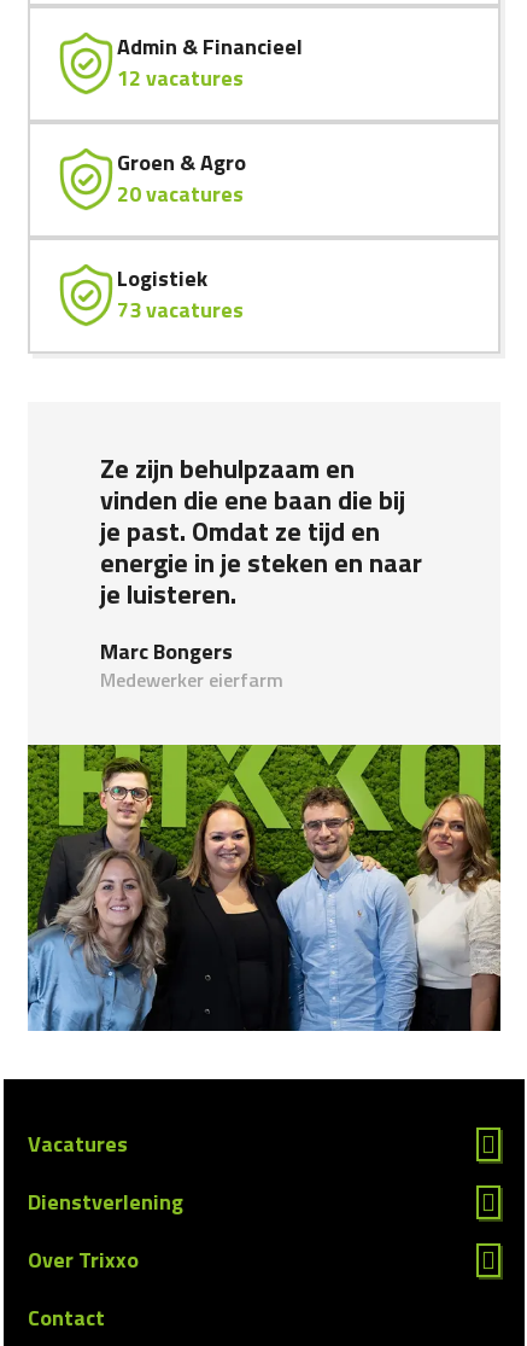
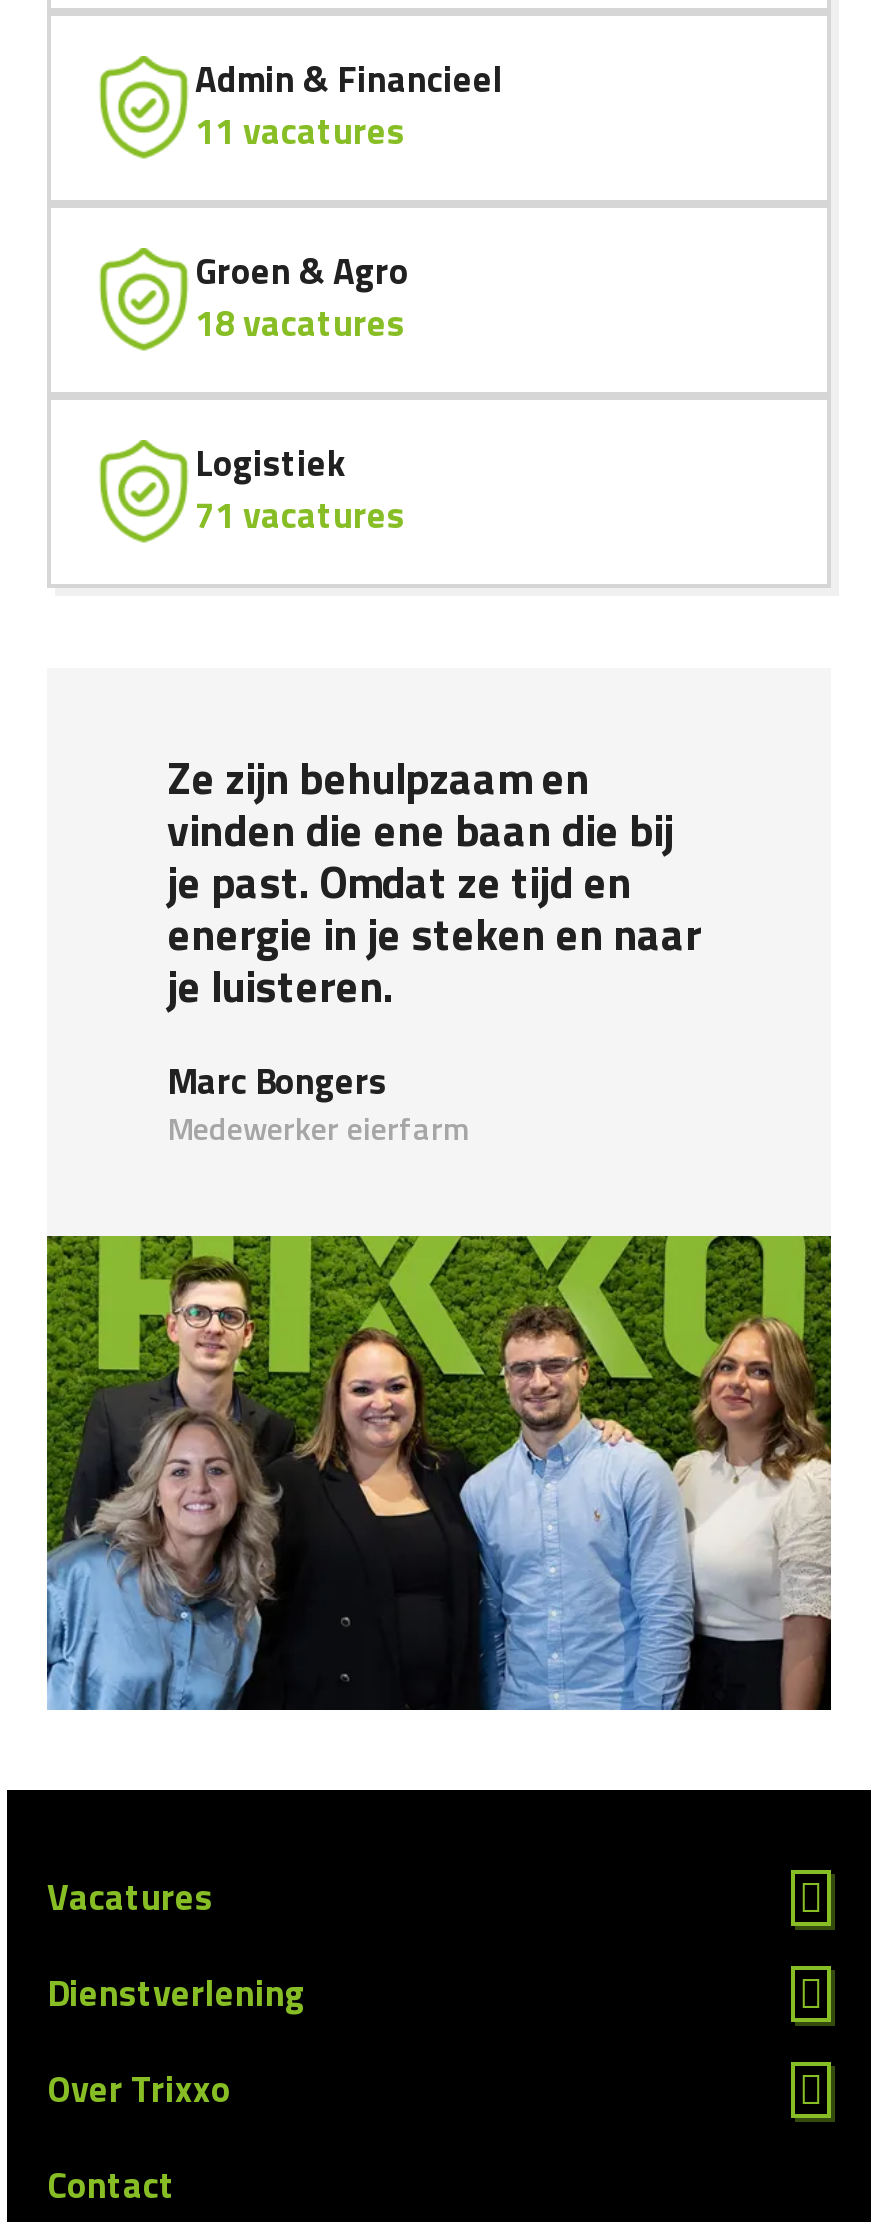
- 12 vacatures
+ 11 vacatures

- 20 vacatures
+ 18 vacatures

- 73 vacatures
+ 71 vacatures
